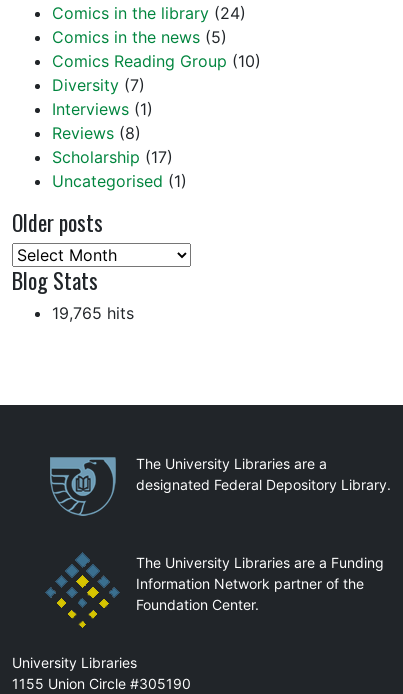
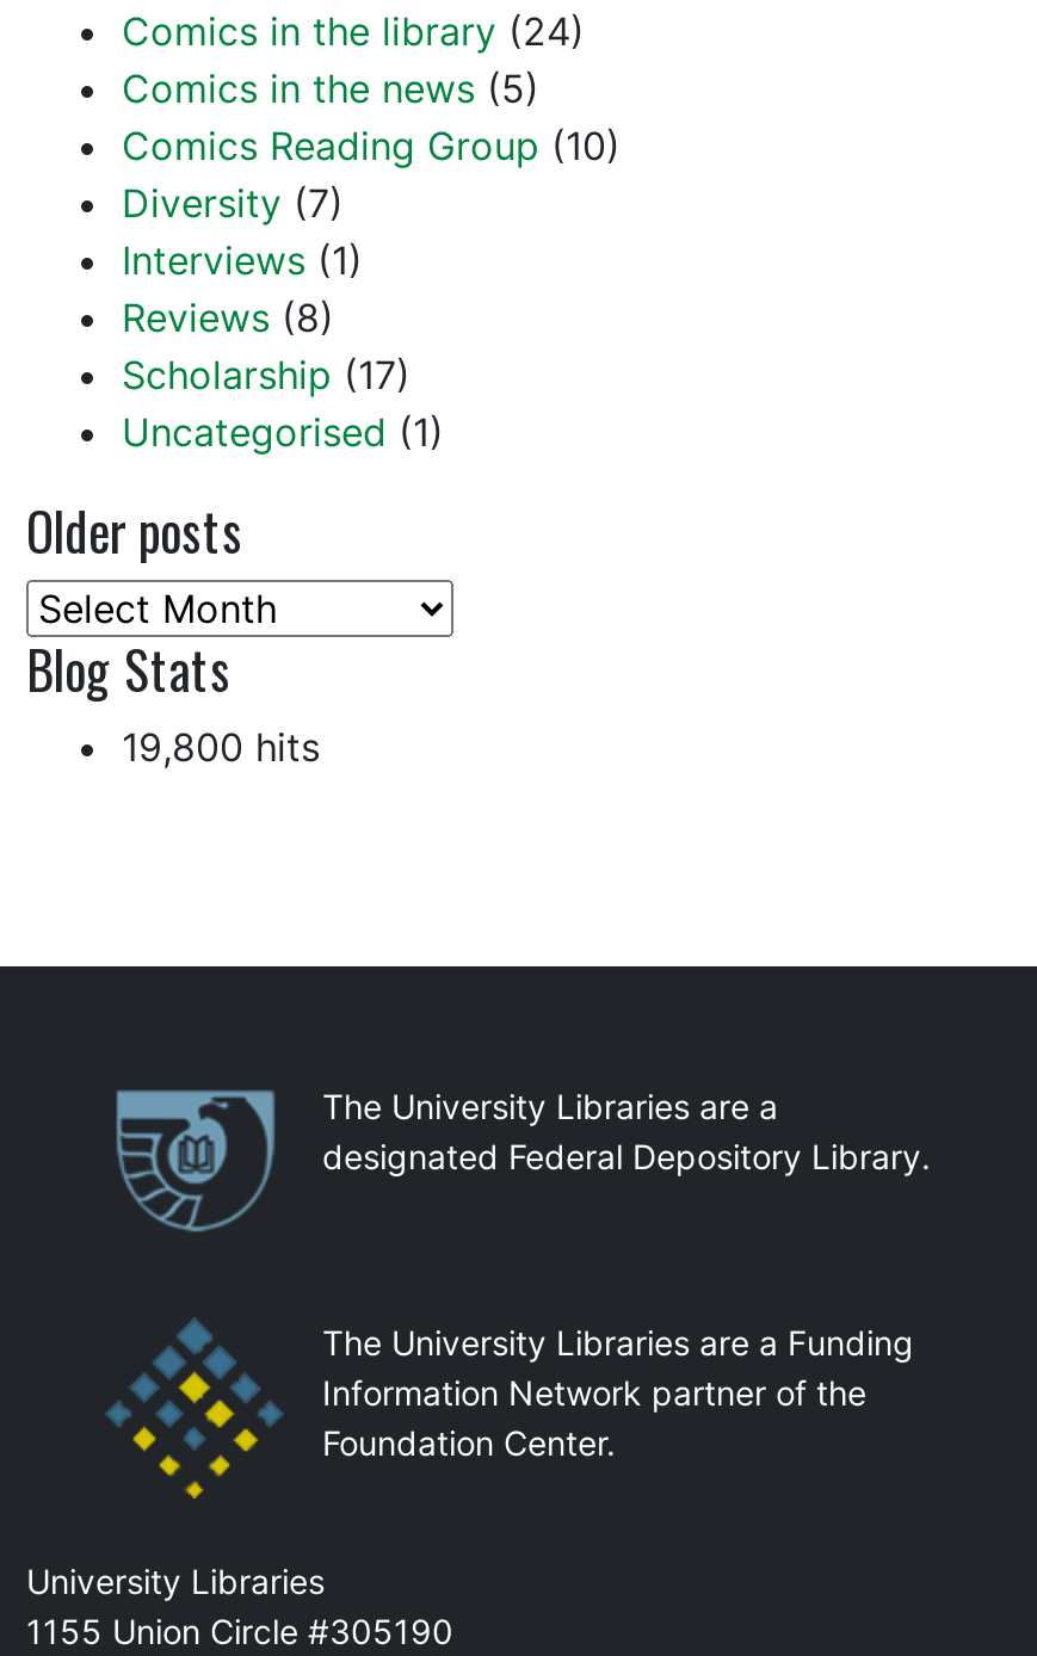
- 19,765 hits
+ 19,800 hits
